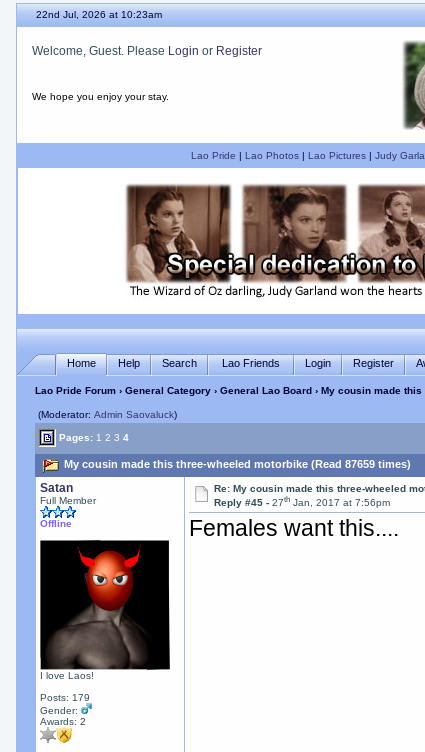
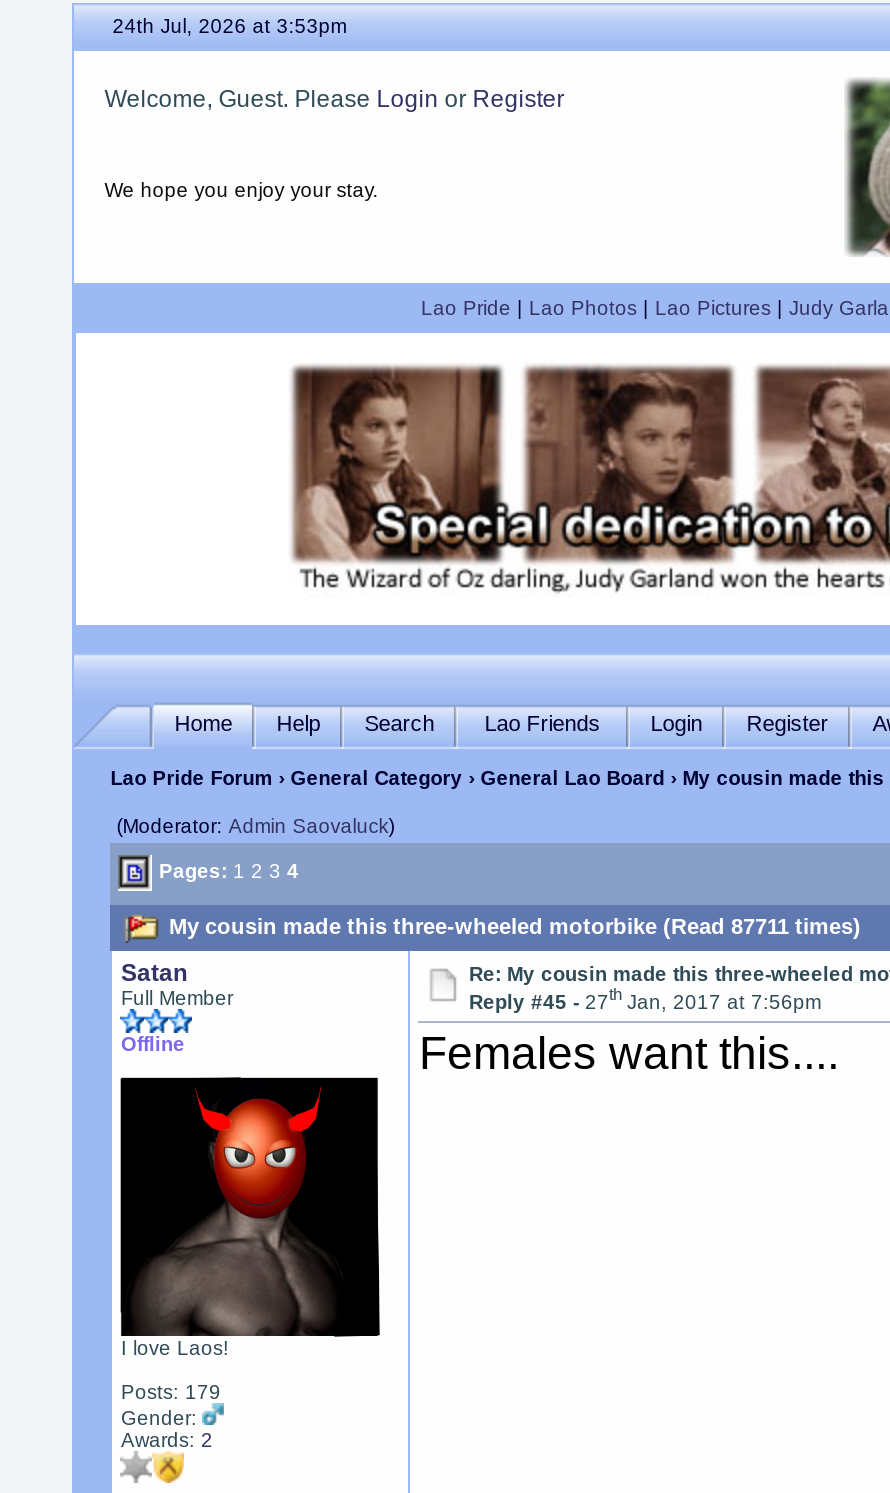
- 22nd Jul, 2026 at 10:23am
+ 24th Jul, 2026 at 3:53pm

- My cousin made this three-wheeled motorbike (Read 87659 times)
+ My cousin made this three-wheeled motorbike (Read 87711 times)
